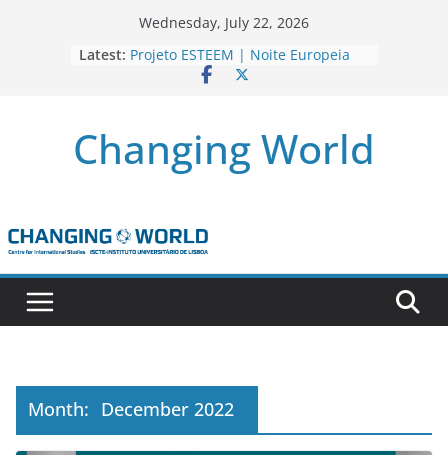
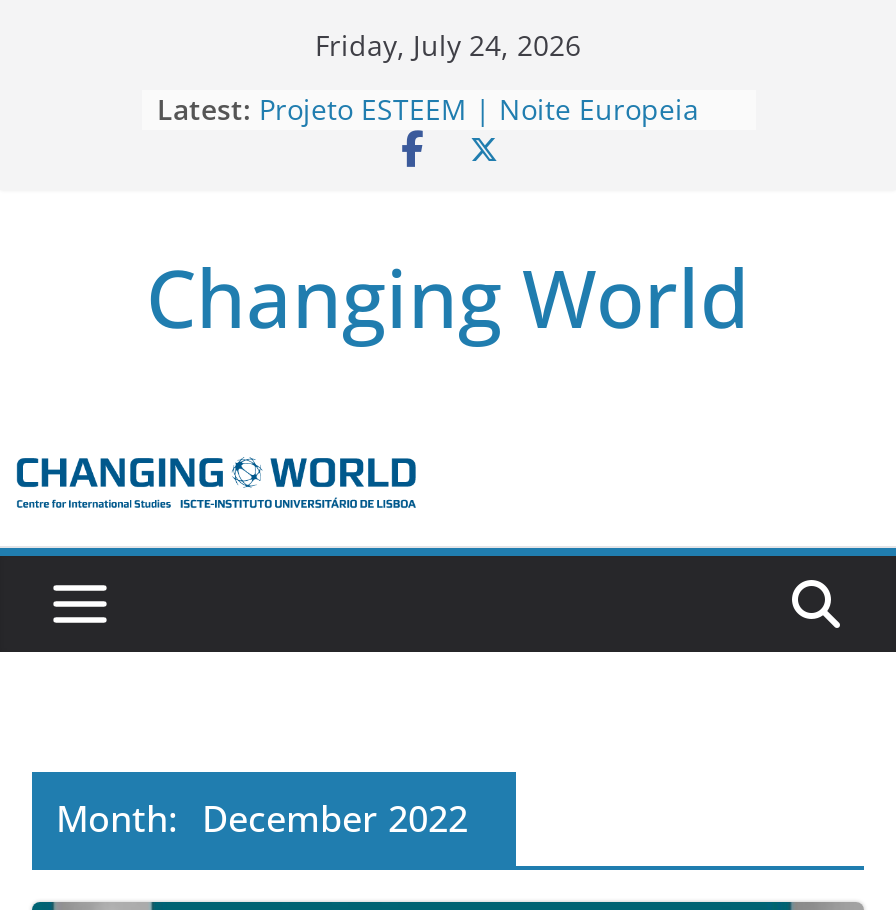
- Wednesday, July 22, 2026
+ Friday, July 24, 2026
